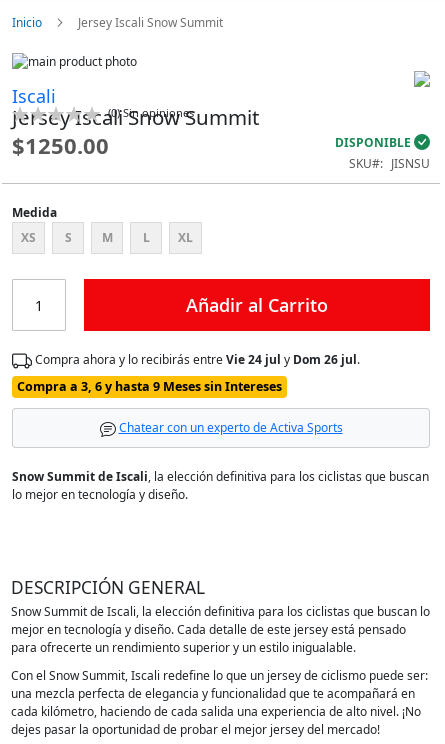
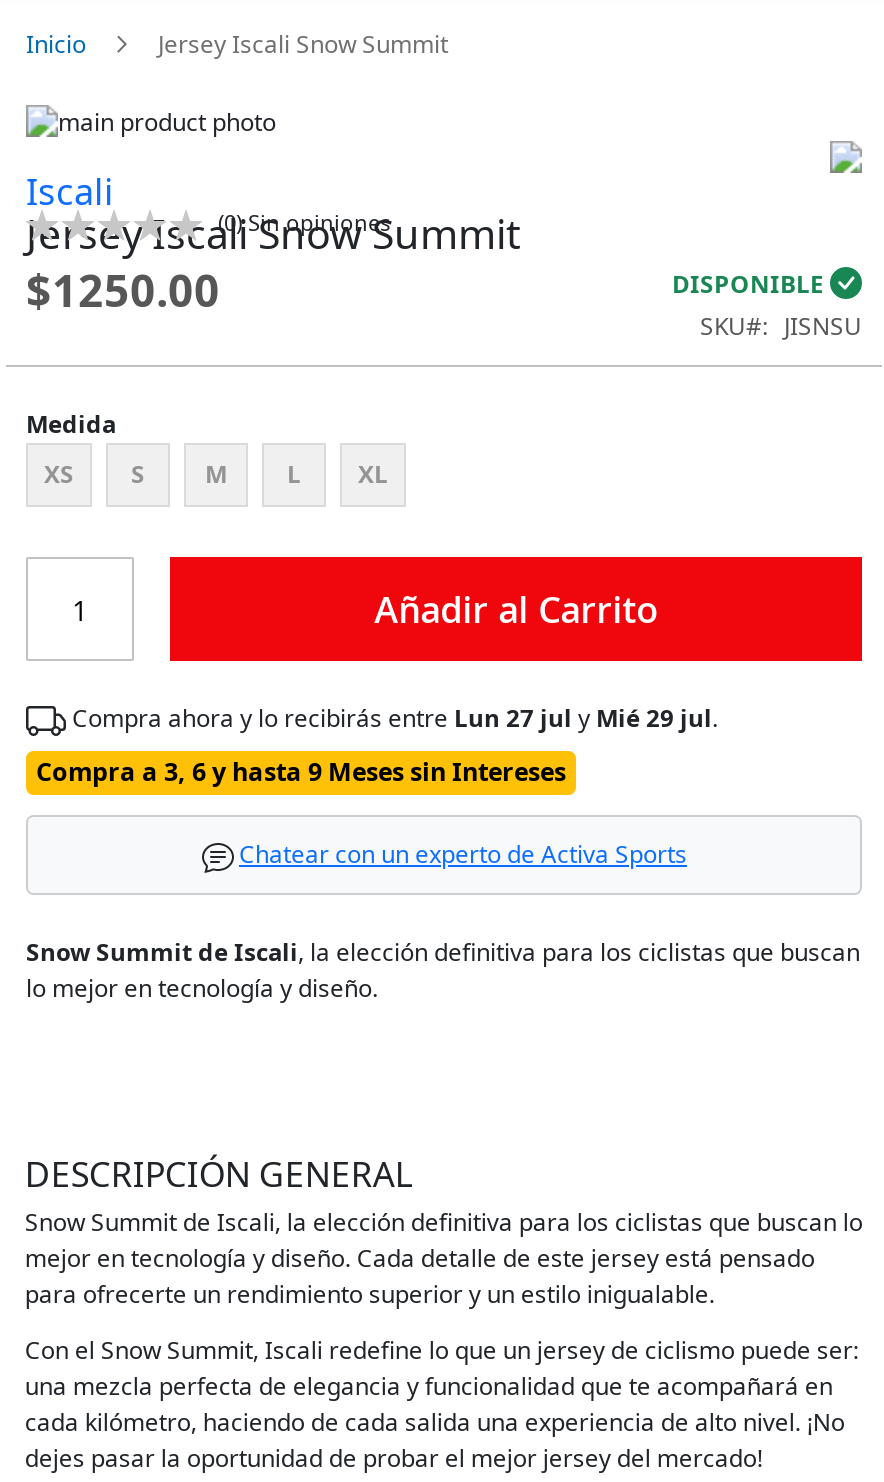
- Compra ahora y lo recibirás entre Vie 24 jul y Dom 26 jul.
+ Compra ahora y lo recibirás entre Lun 27 jul y Mié 29 jul.
